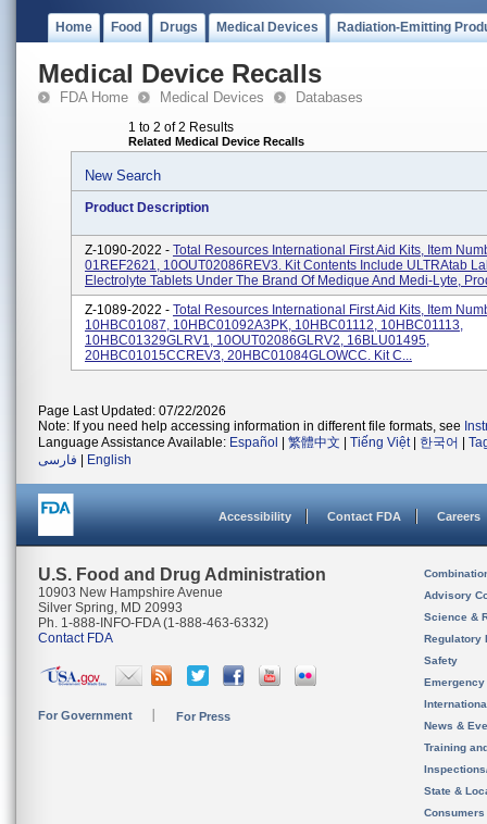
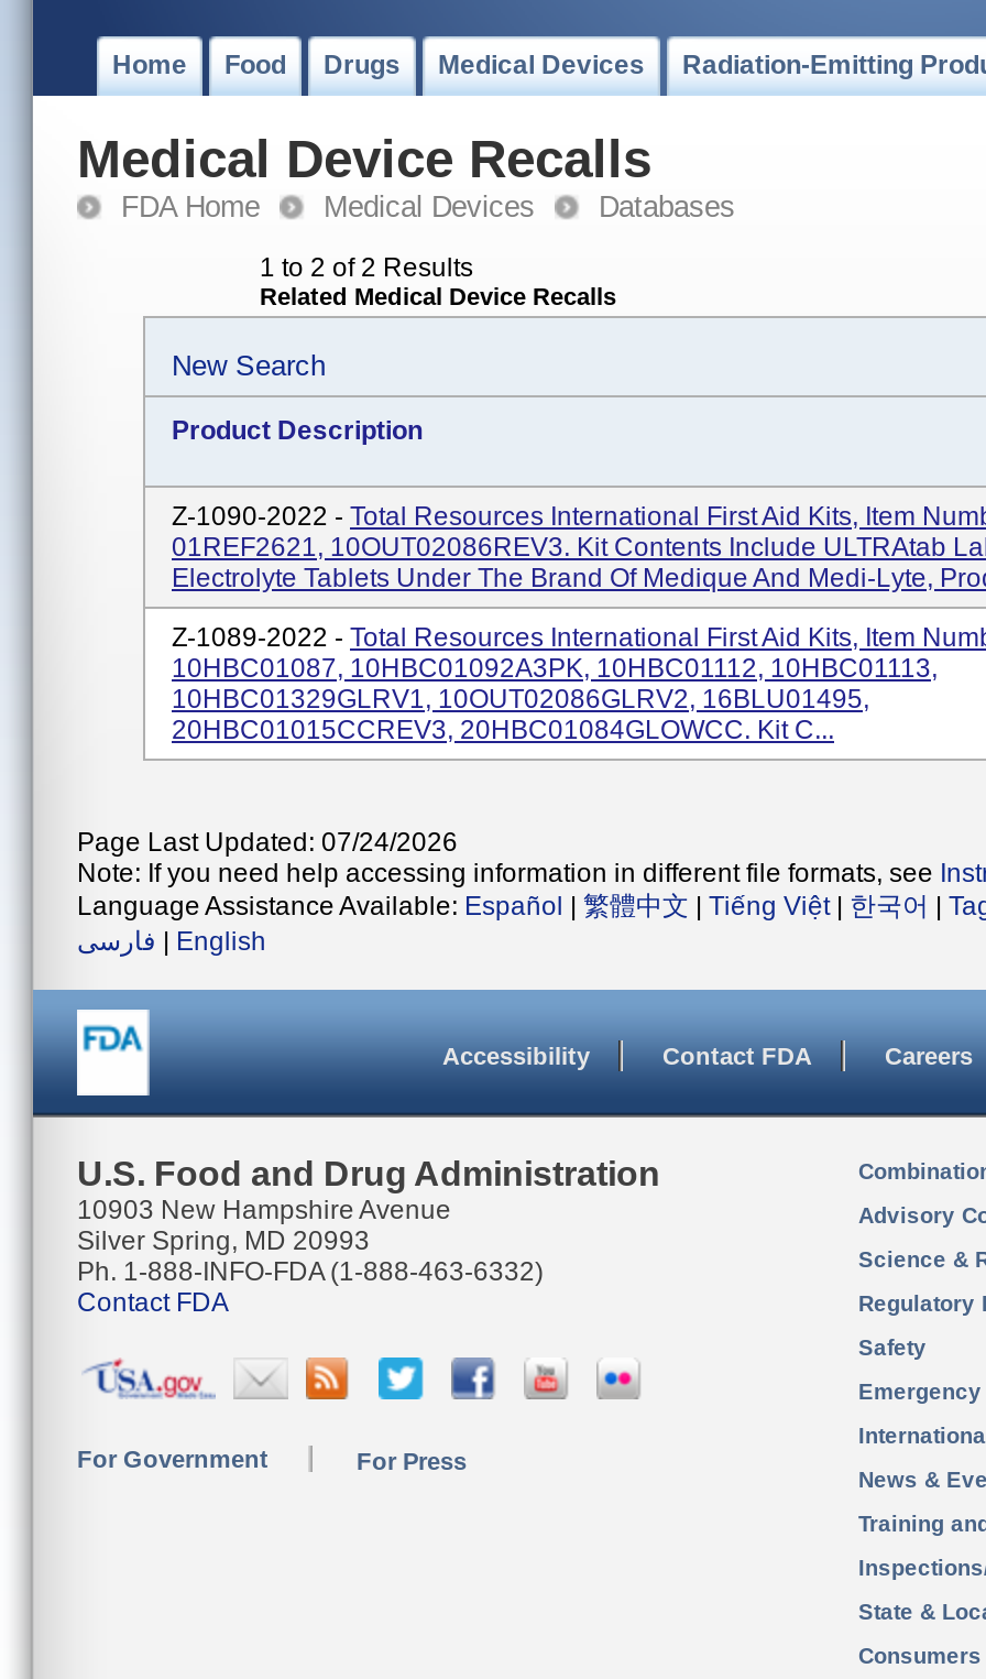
- Page Last Updated: 07/22/2026
+ Page Last Updated: 07/24/2026
